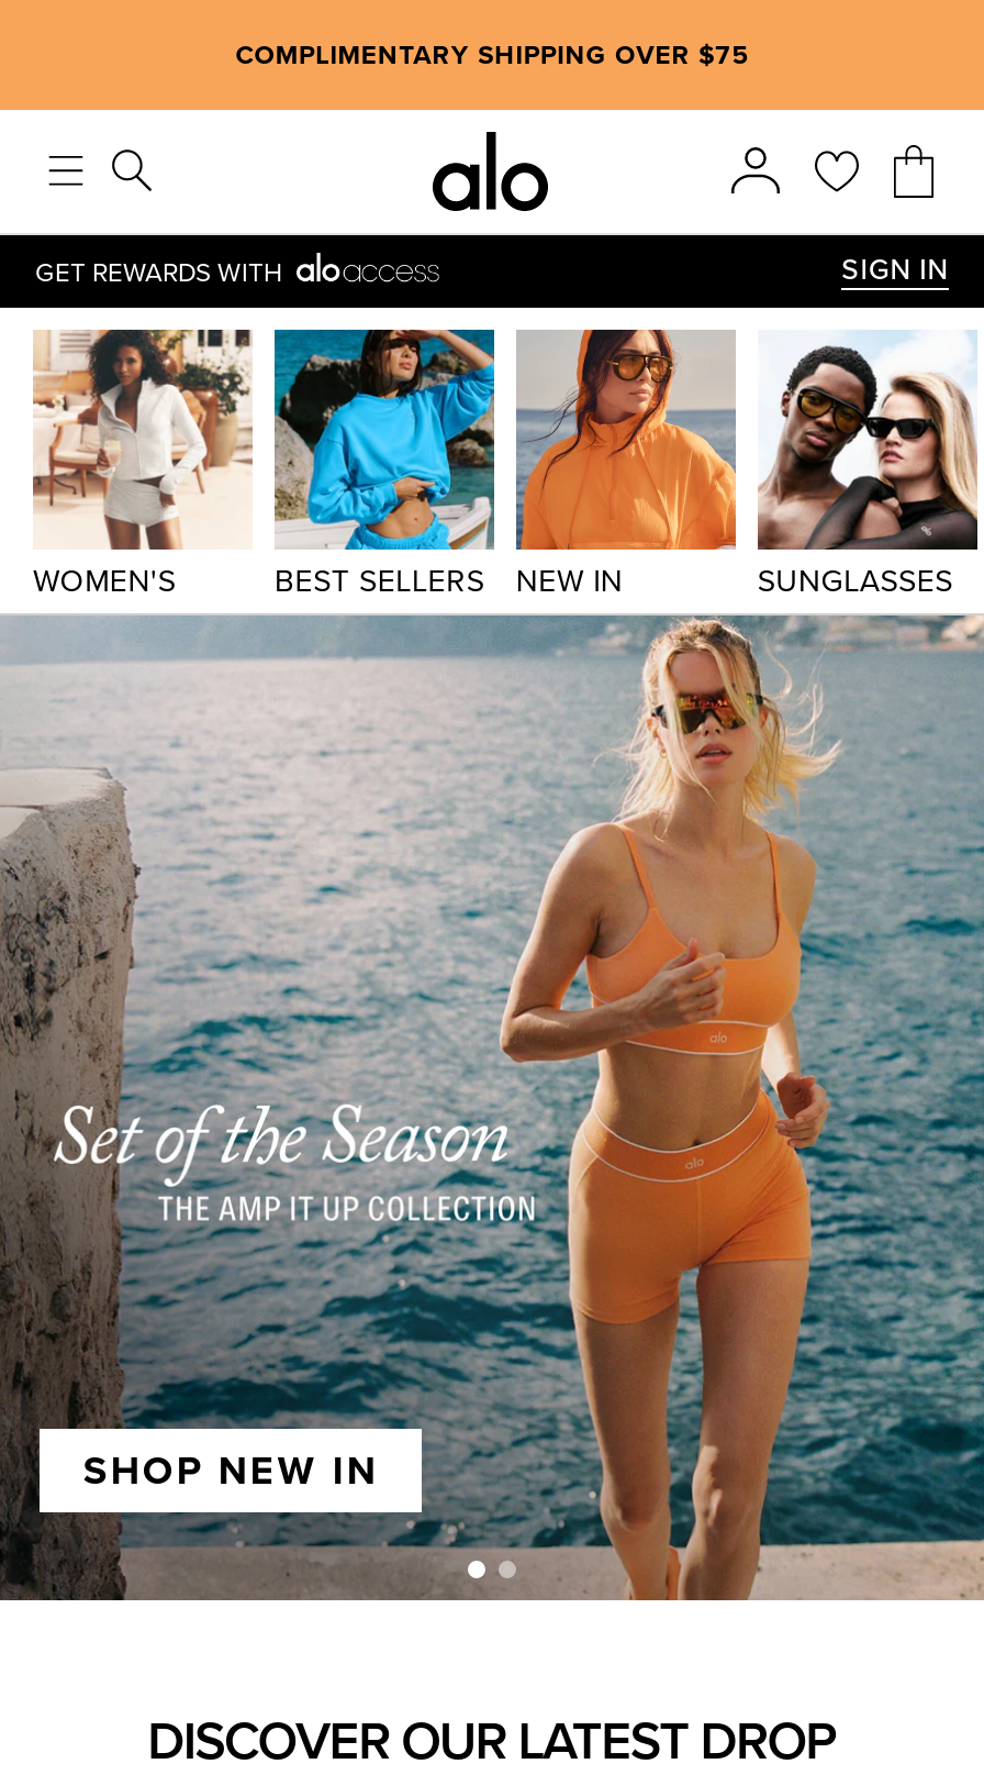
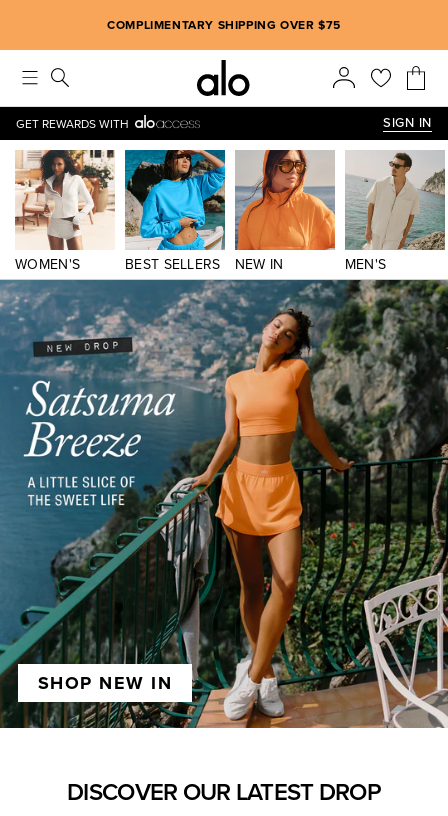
- [image]
- SUNGLASSES
+ [image]
+ MEN'S

- [image]
- SHOP NOW
+ [image]
+ SHOP NEW IN
